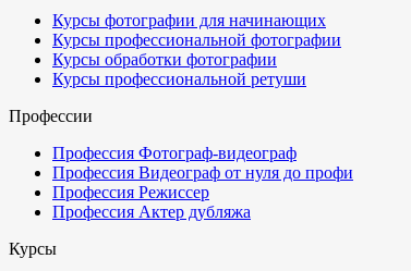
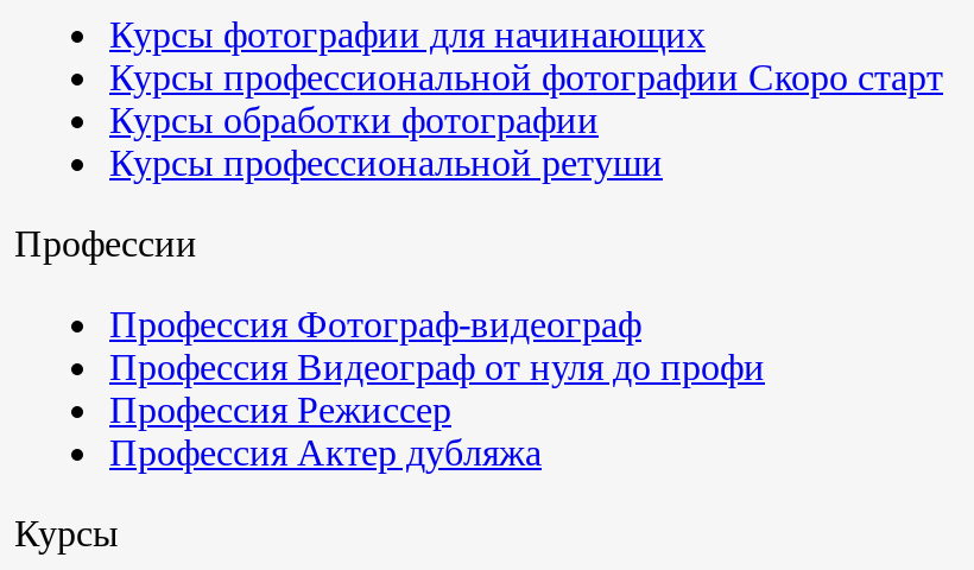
- Курсы профессиональной фотографии
+ Курсы профессиональной фотографии Скоро старт
